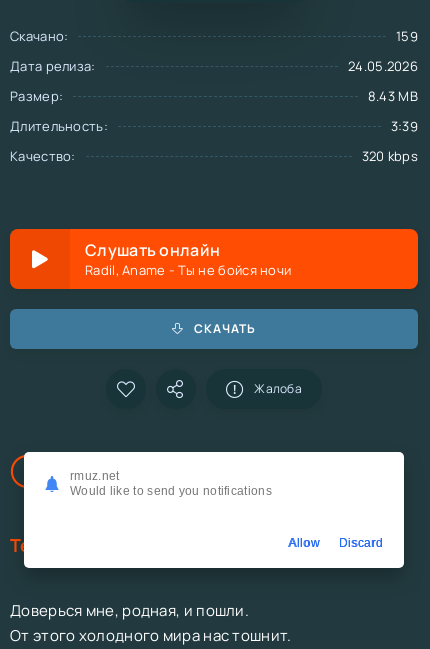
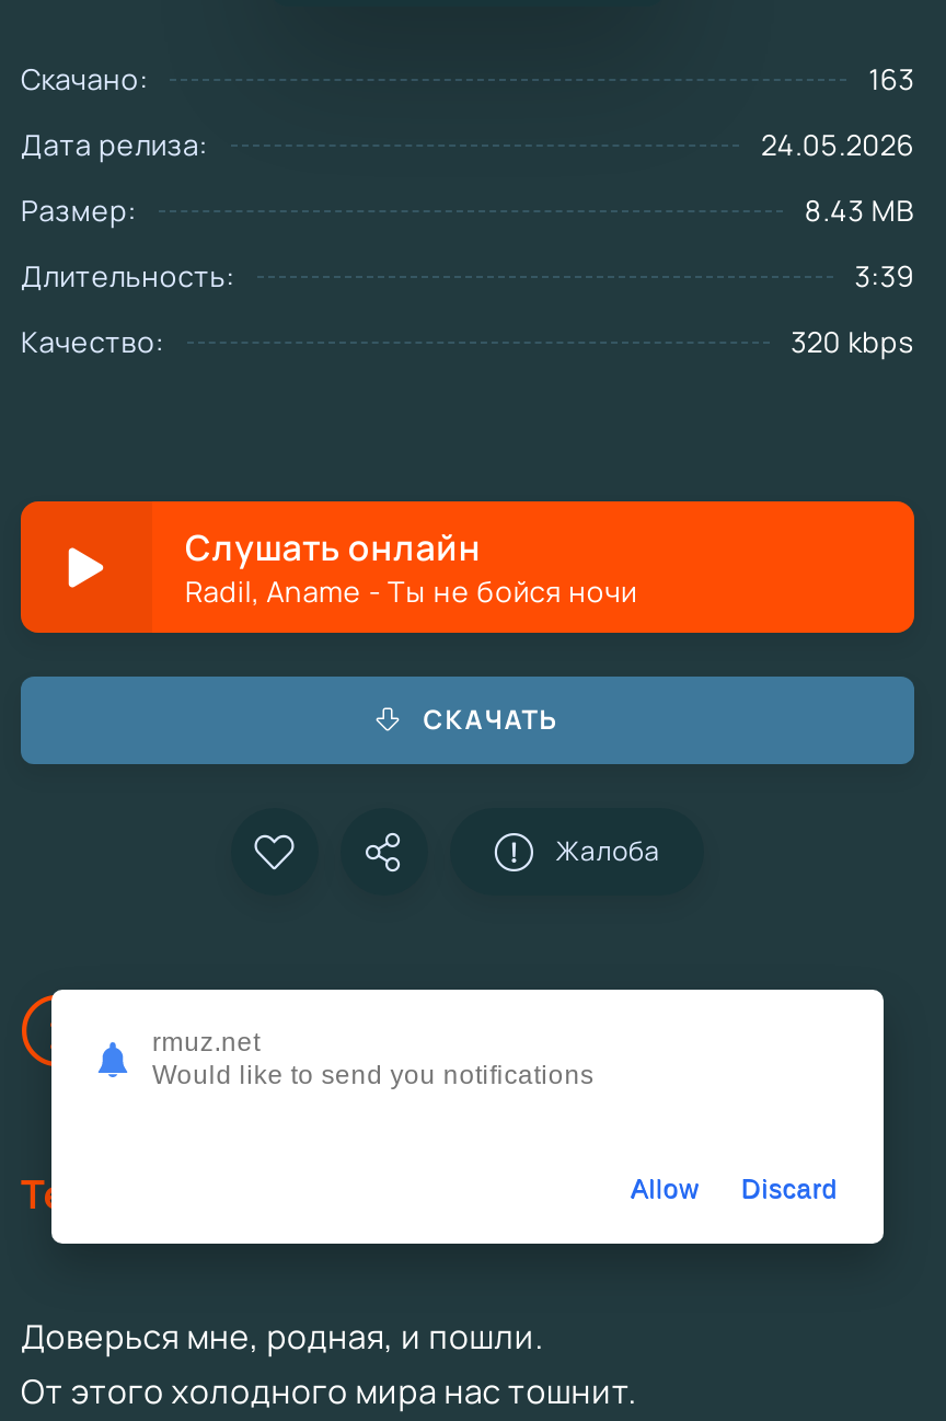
- 159
+ 163
